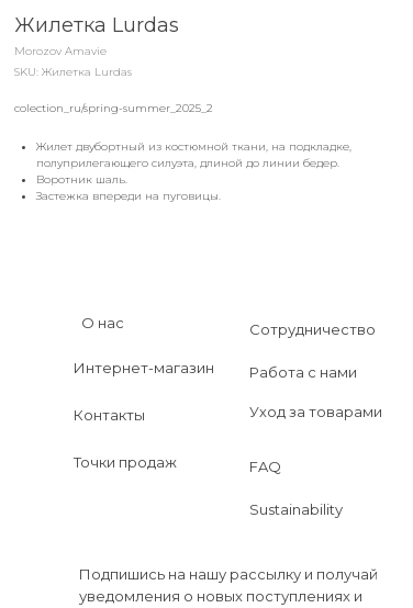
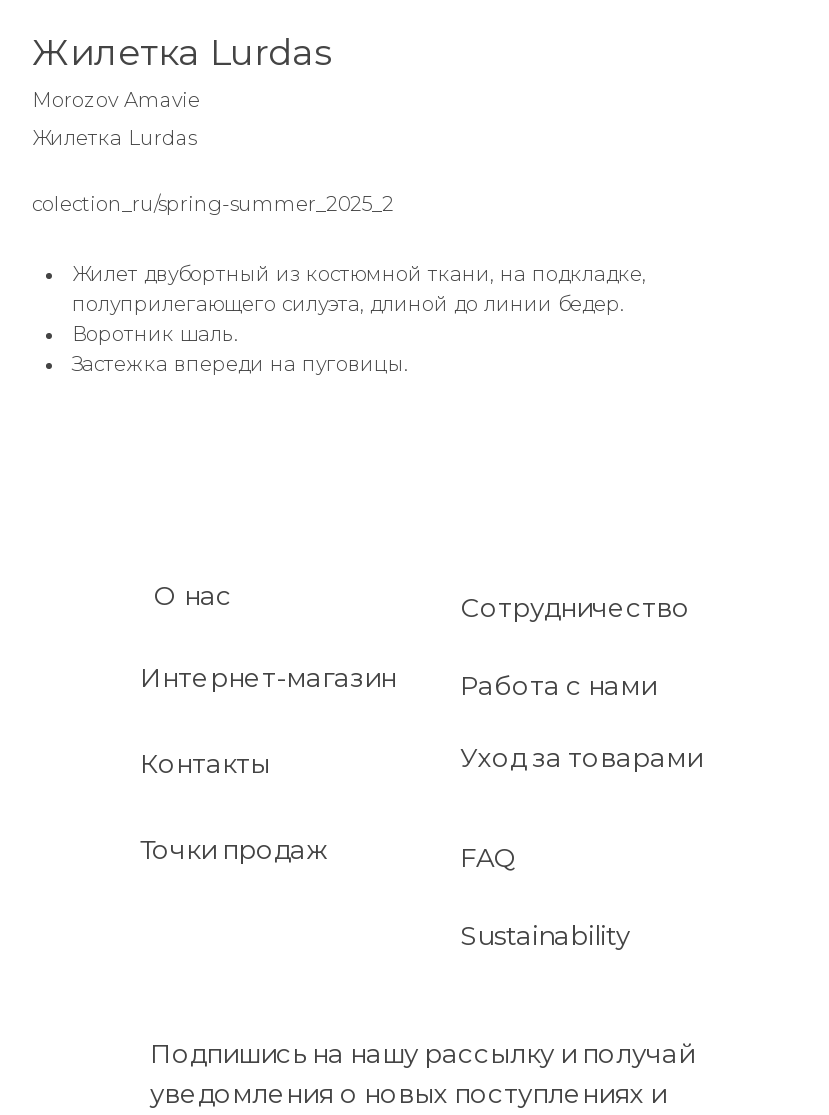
- SKU: Жилетка Lurdas
+ Жилетка Lurdas
